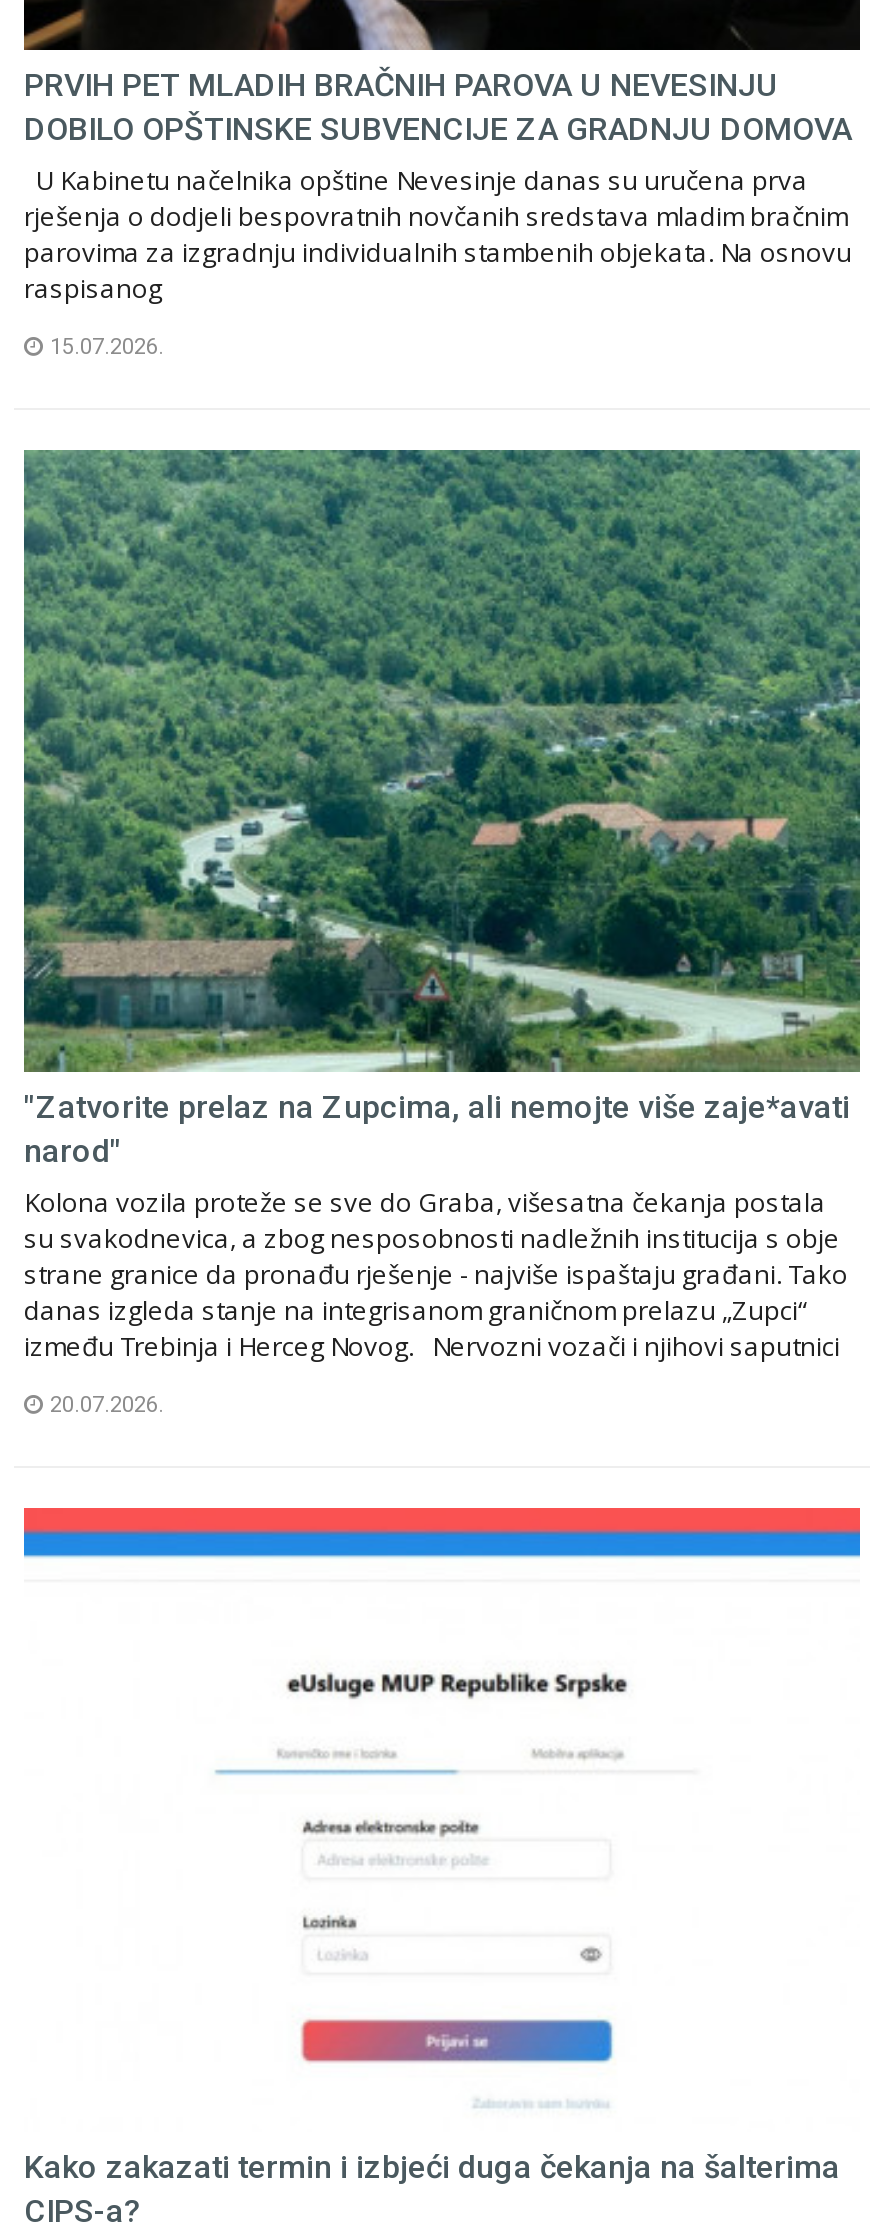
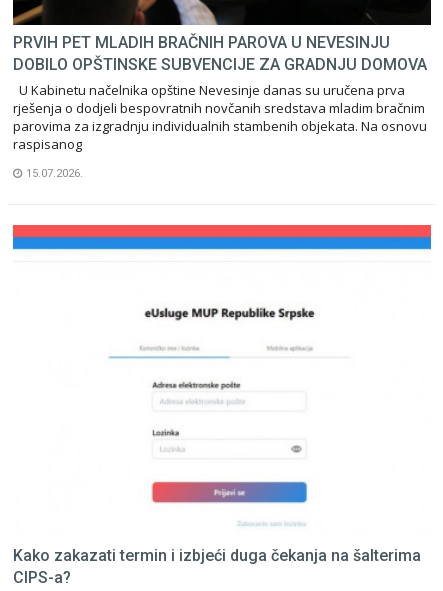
- [image]
- "Zatvorite prelaz na Zupcima, ali nemojte više zaje*avati
- narod"
- Kolona vozila proteže se sve do Graba, višesatna čekanja postala
- su svakodnevica, a zbog nesposobnosti nadležnih institucija s obje
- strane granice da pronađu rješenje - najviše ispaštaju građani. Tako
- danas izgleda stanje na integrisanom graničnom prelazu „Zupci“
- između Trebinja i Herceg Novog. Nervozni vozači i njihovi saputnici
- 20.07.2026.
